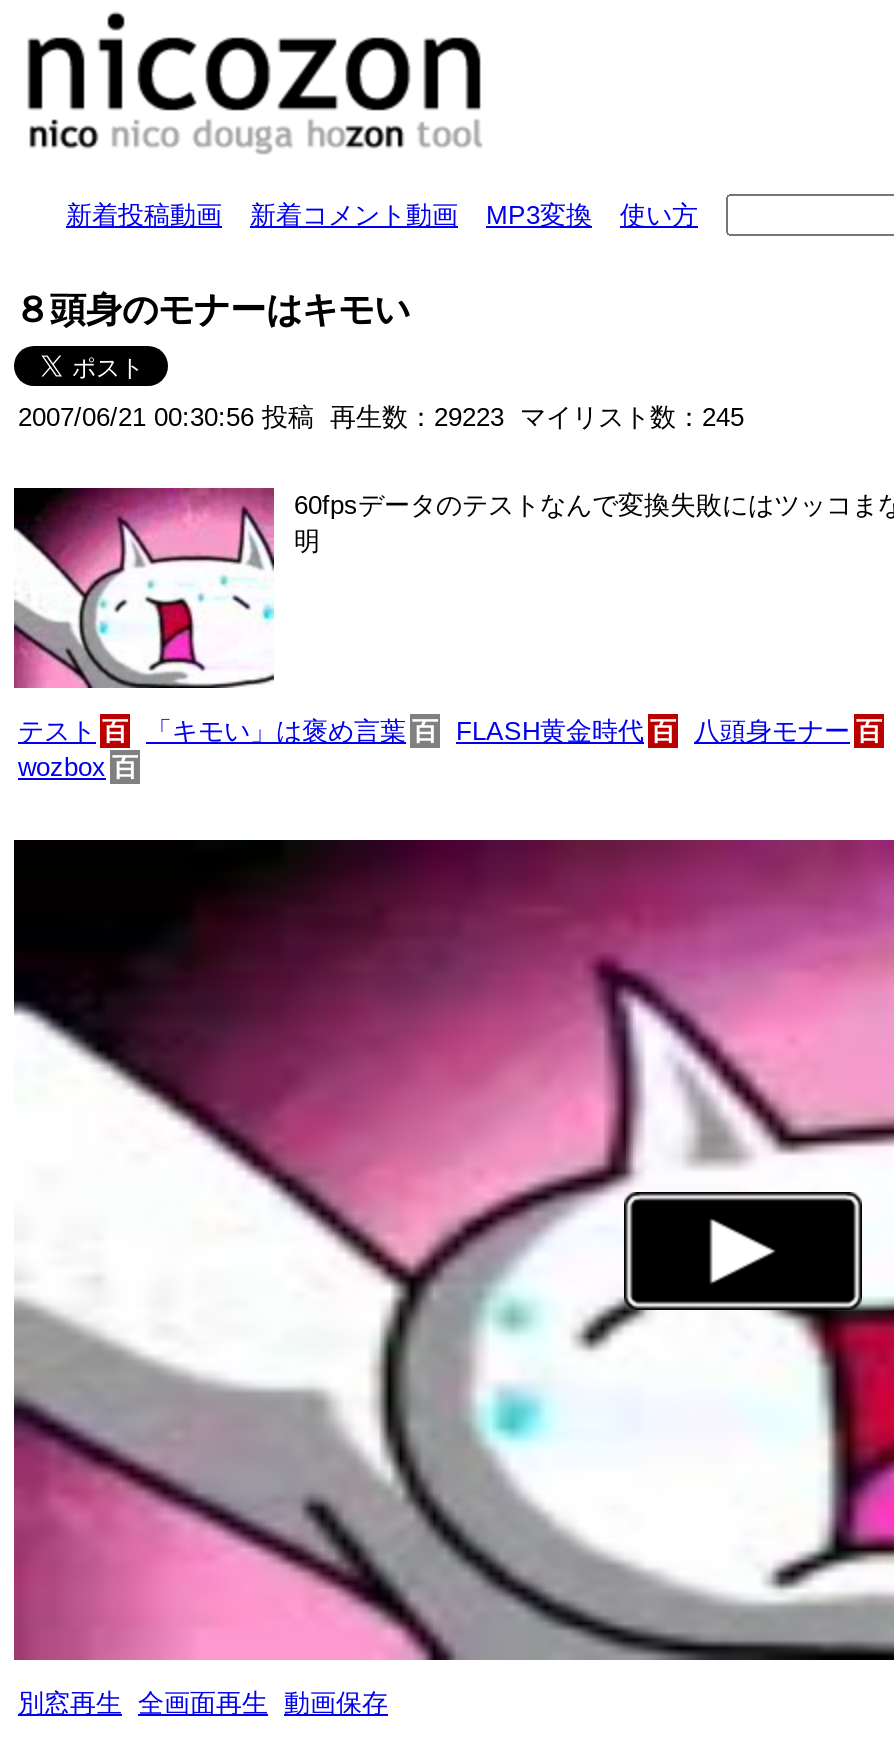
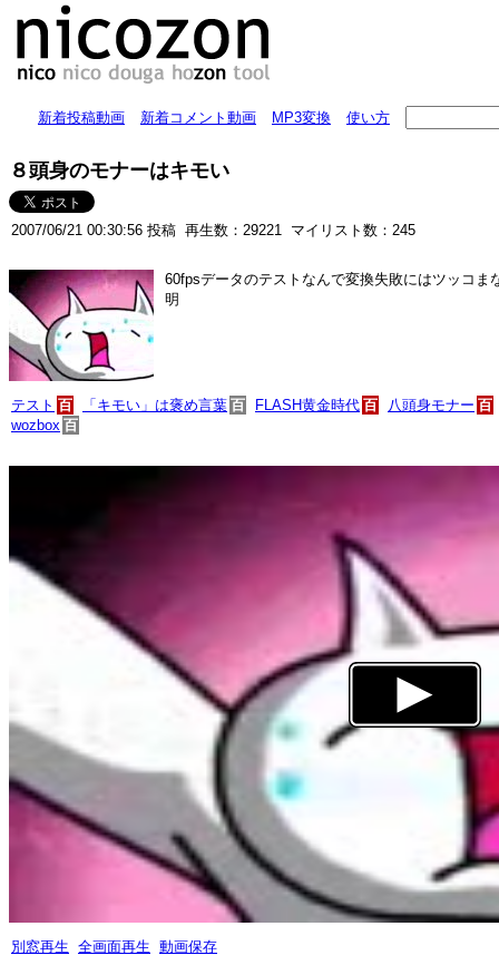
- 2007/06/21 00:30:56 投稿 再生数：29223 マイリスト数：245
+ 2007/06/21 00:30:56 投稿 再生数：29221 マイリスト数：245
